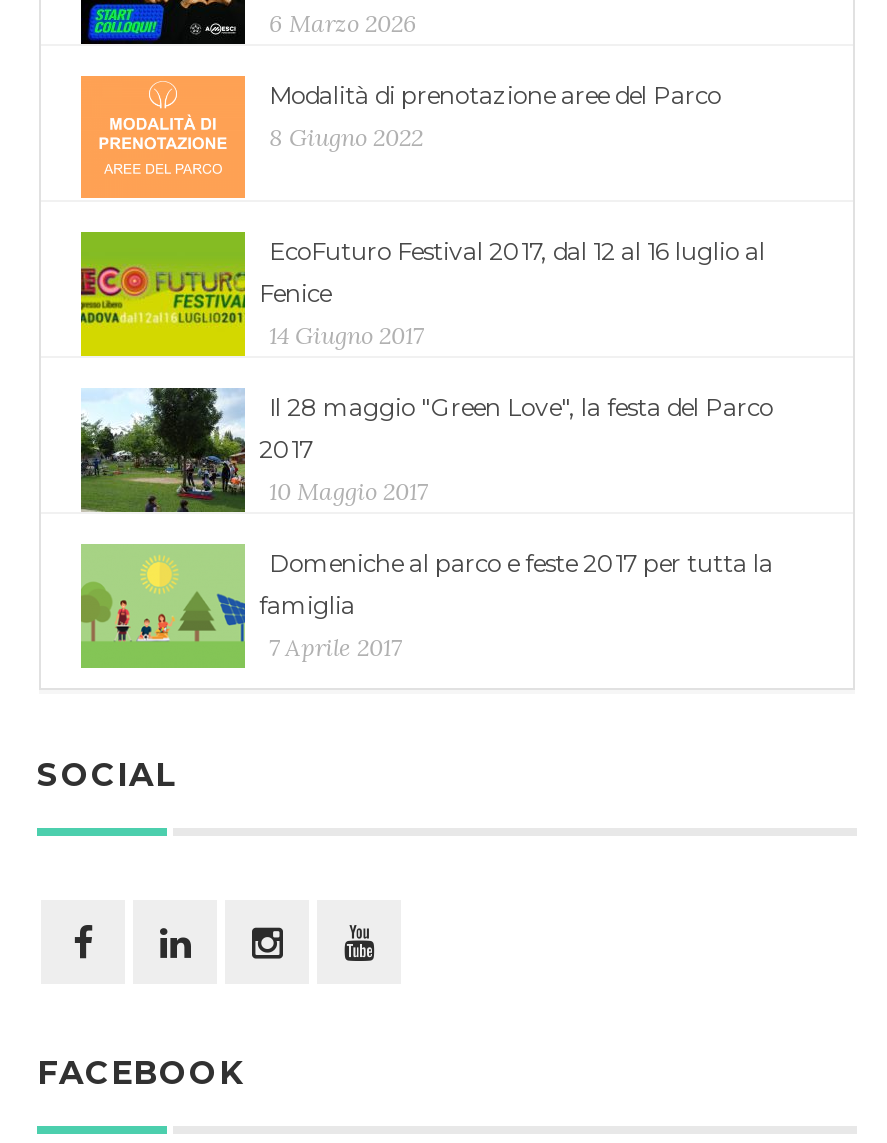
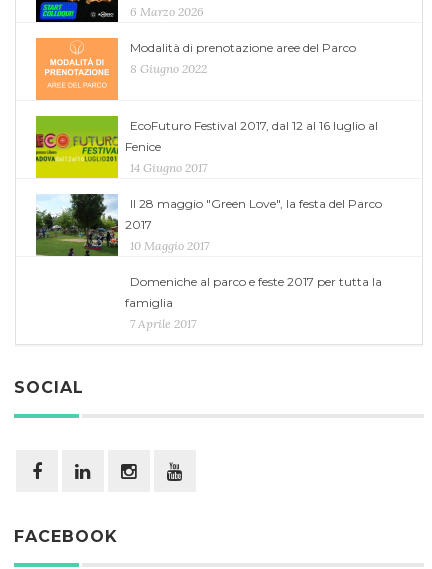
- [image]
